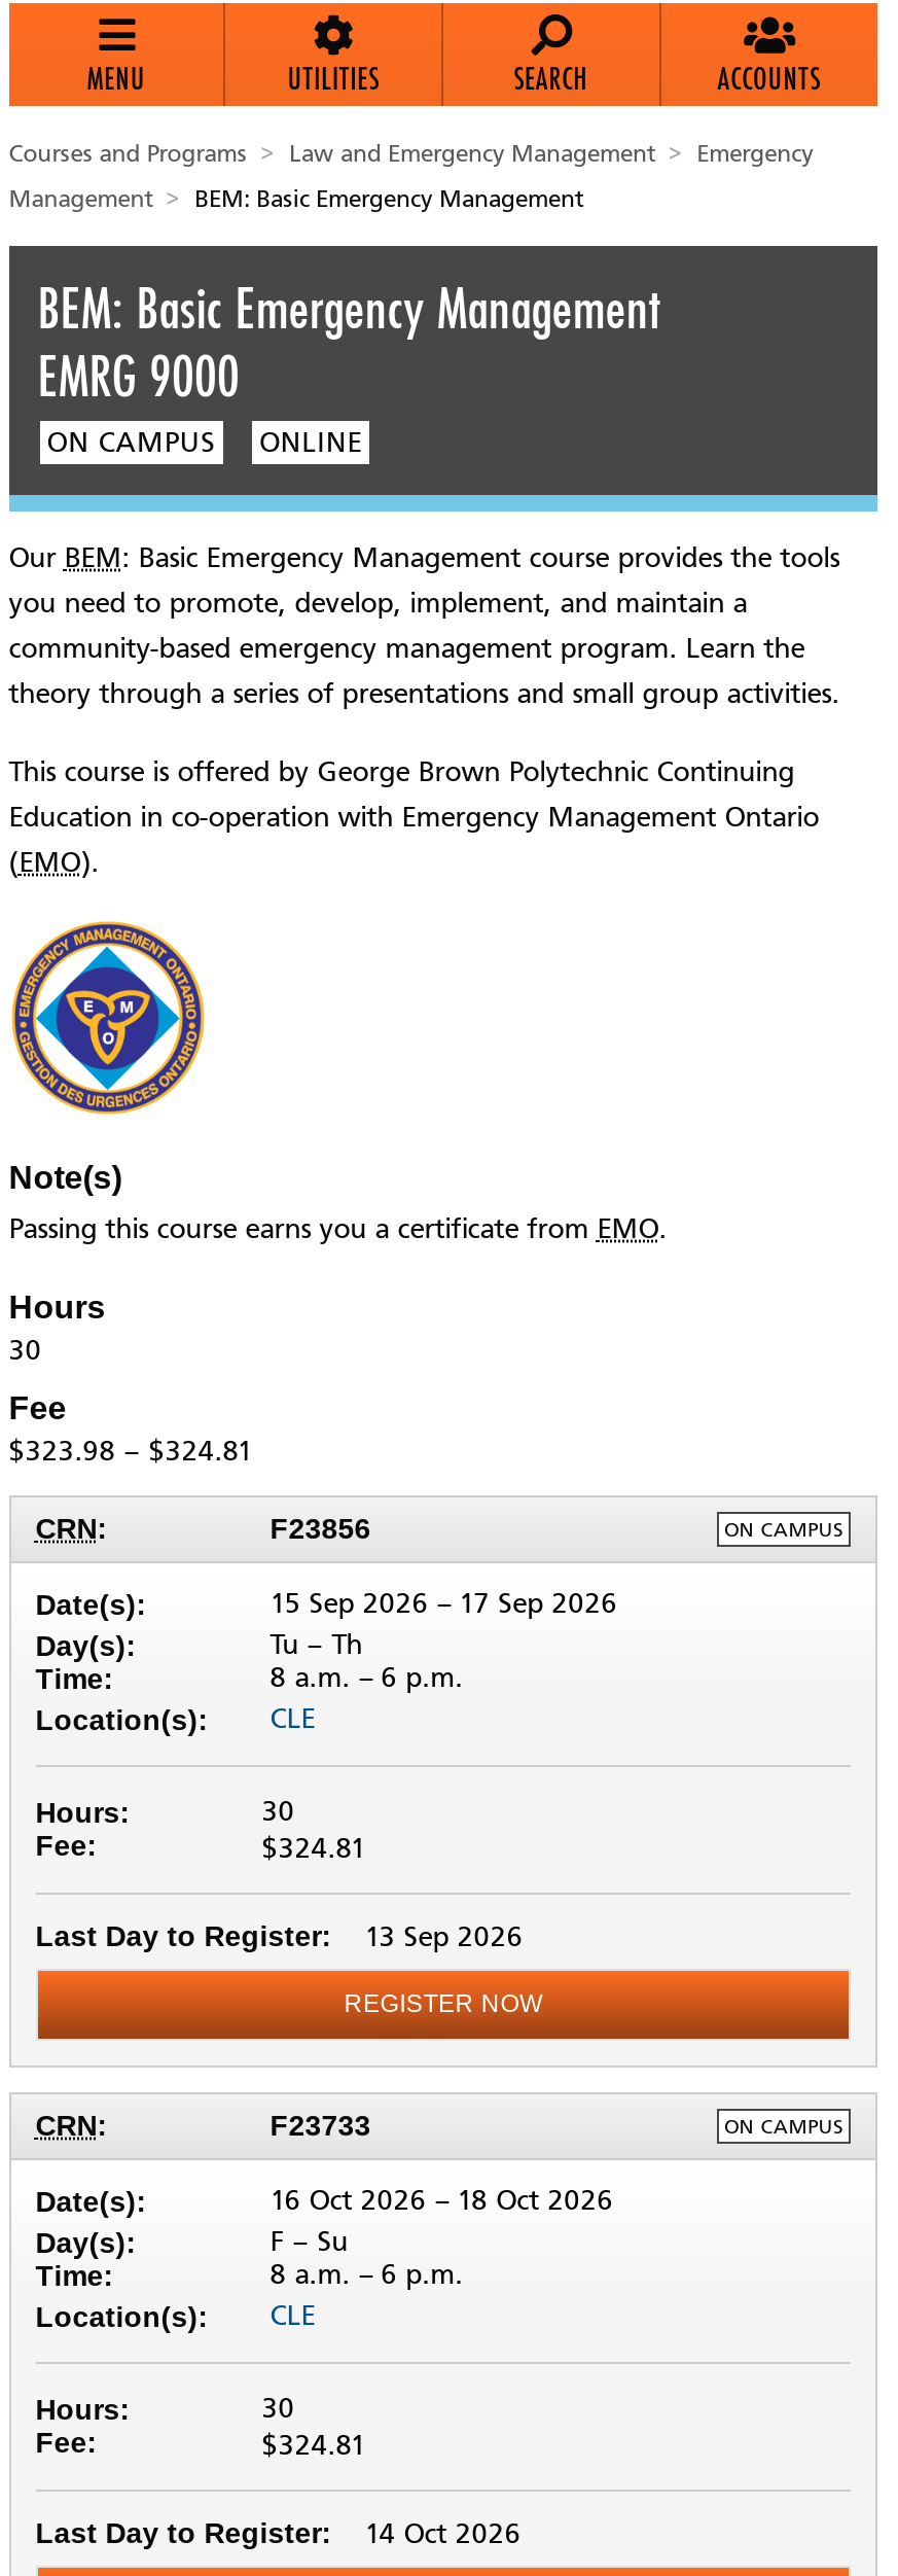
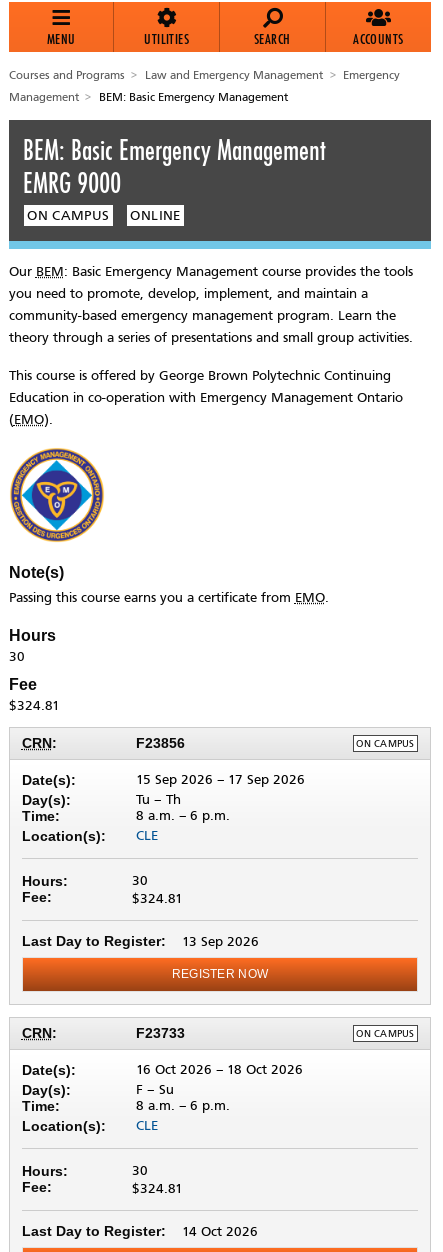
- $323.98 – $324.81
+ $324.81
